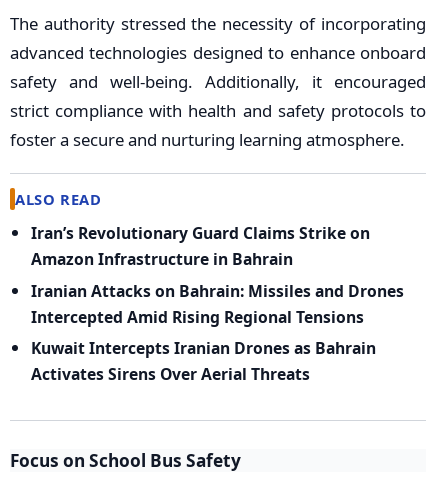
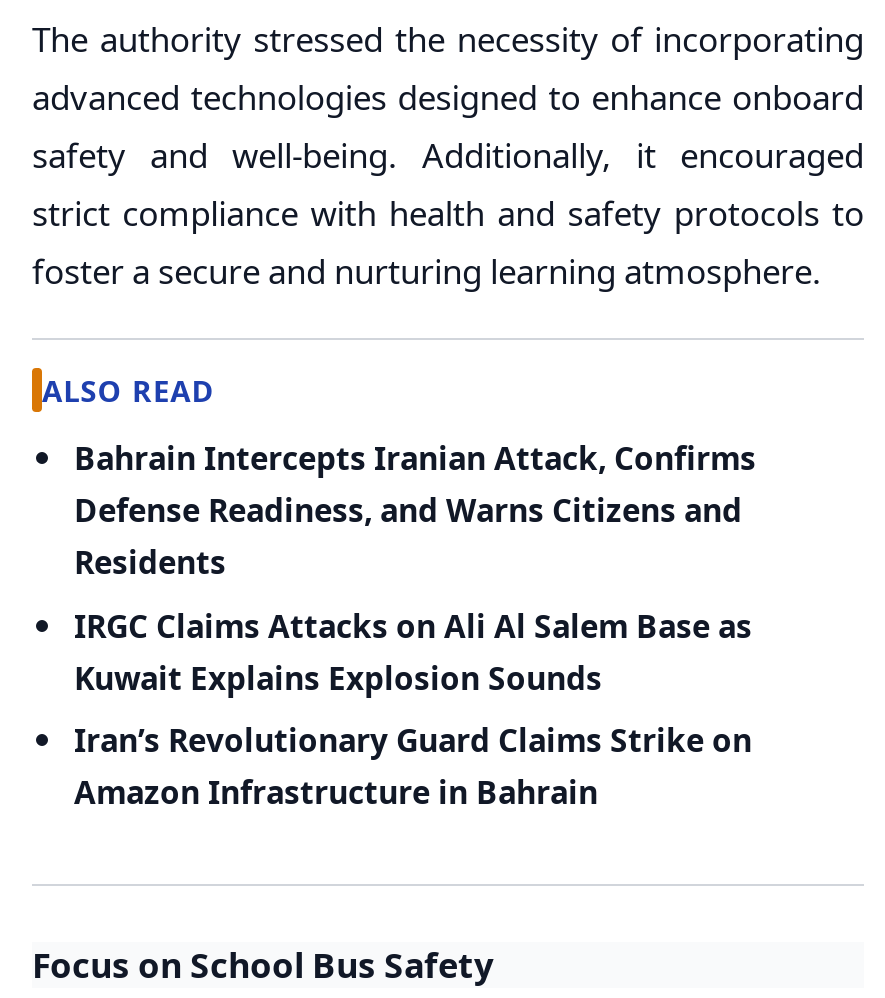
+ Bahrain Intercepts Iranian Attack, Confirms
+ Defense Readiness, and Warns Citizens and
+ Residents
+ IRGC Claims Attacks on Ali Al Salem Base as
+ Kuwait Explains Explosion Sounds

moved down: Iran’s Revolutionary Guard Claims Strike on | Amazon Infrastructure in Bahrain

- Iranian Attacks on Bahrain: Missiles and Drones
- Intercepted Amid Rising Regional Tensions
- Kuwait Intercepts Iranian Drones as Bahrain
- Activates Sirens Over Aerial Threats
